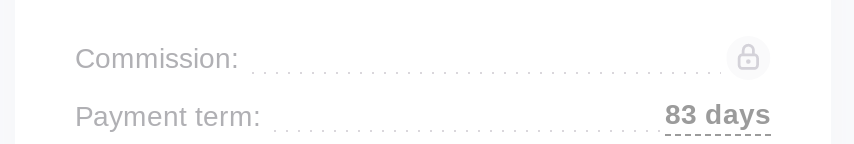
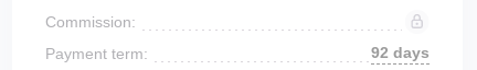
- 83 days
+ 92 days
